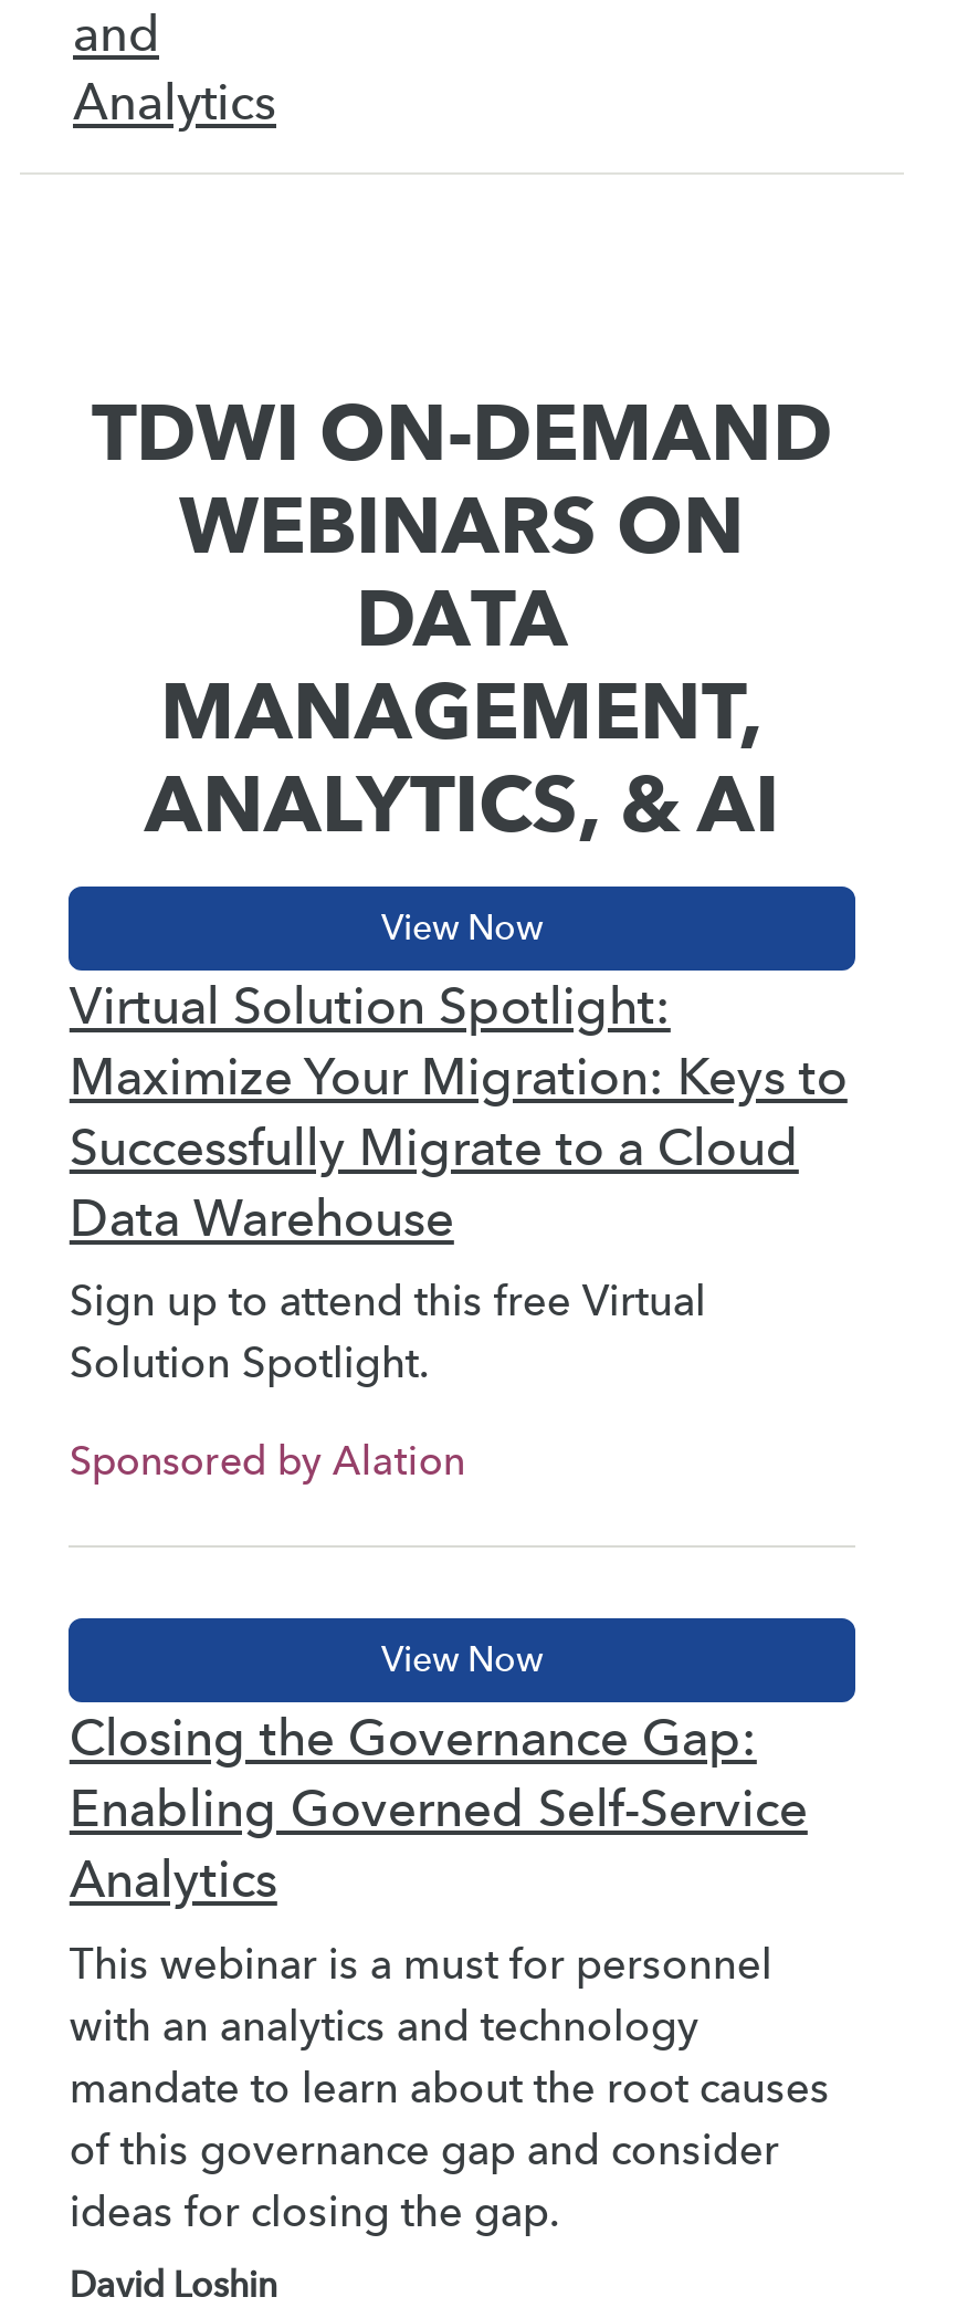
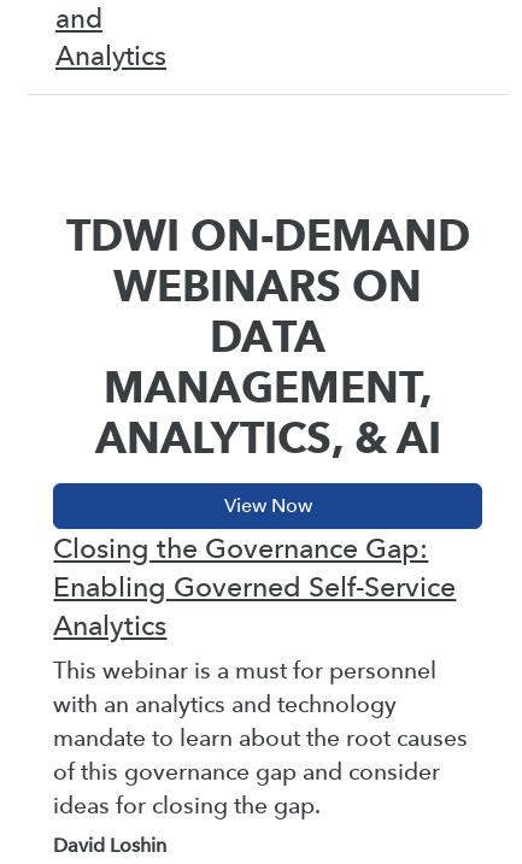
- Virtual Solution Spotlight:
- Maximize Your Migration: Keys to
- Successfully Migrate to a Cloud
- Data Warehouse
- Sign up to attend this free Virtual
- Solution Spotlight.
- Sponsored by Alation
